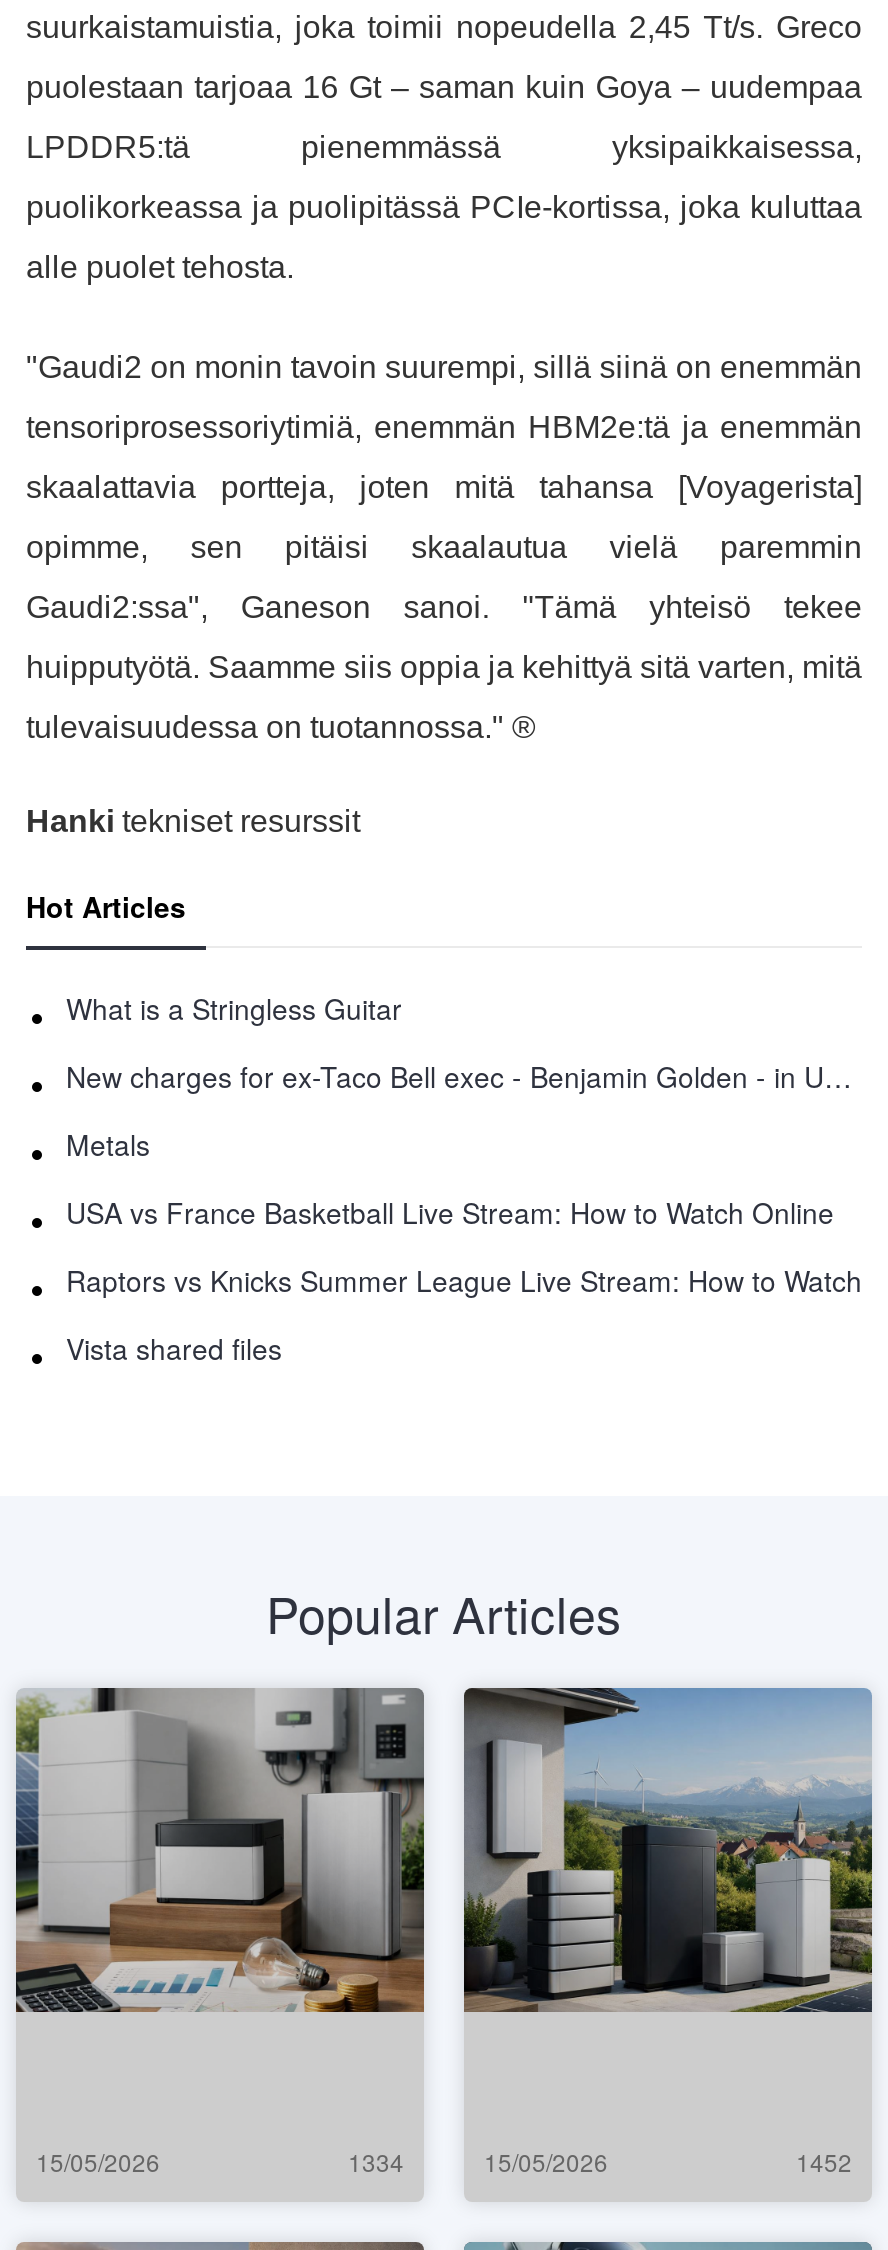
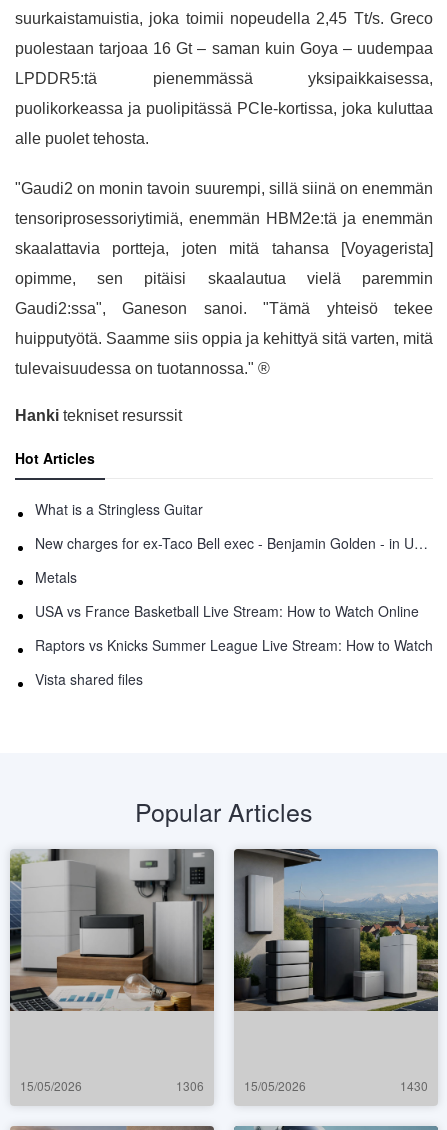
- 1334
+ 1306

- 1452
+ 1430
